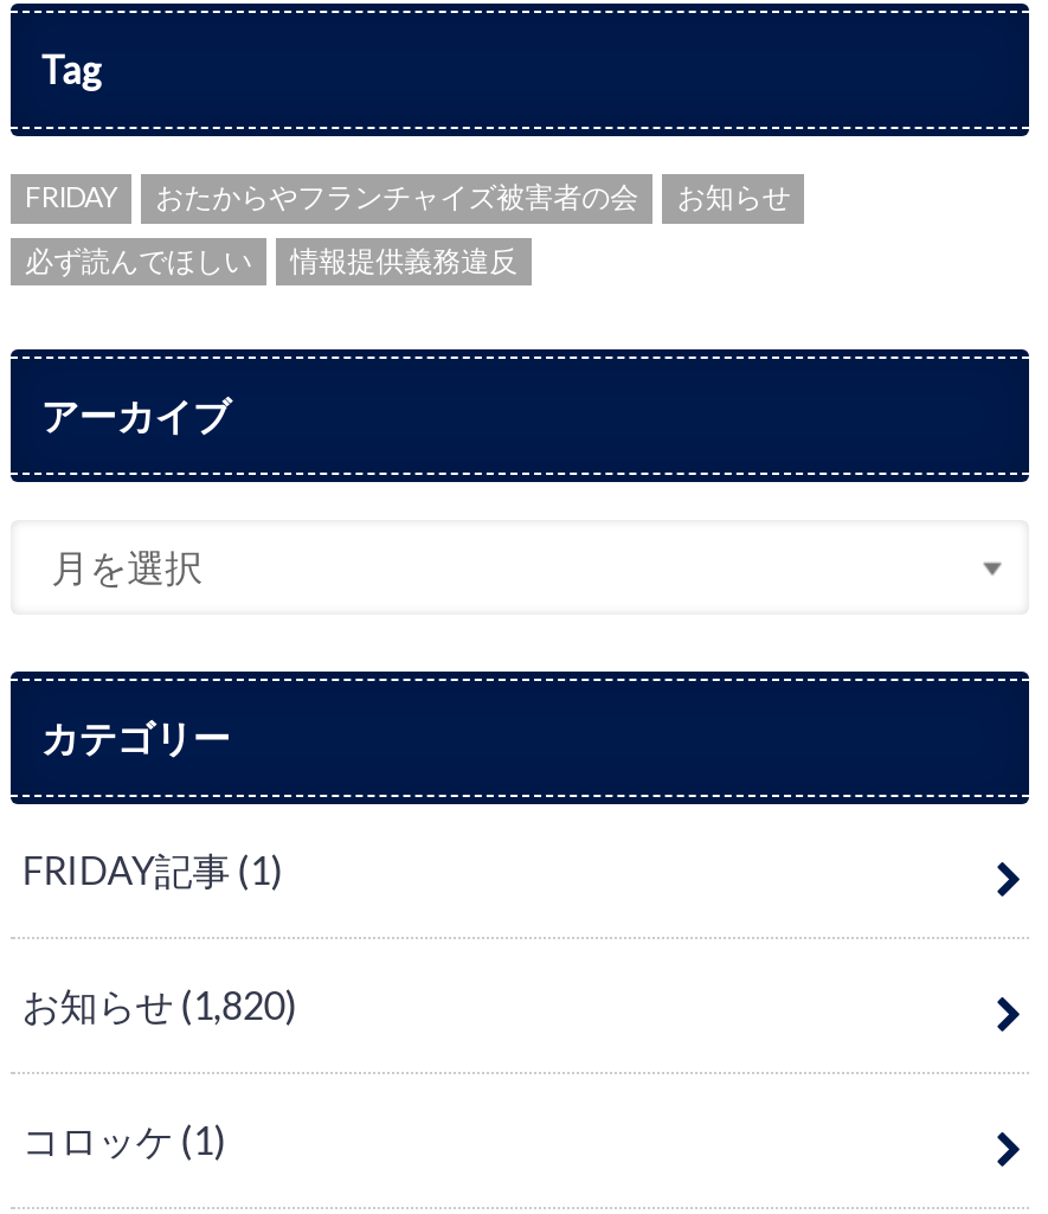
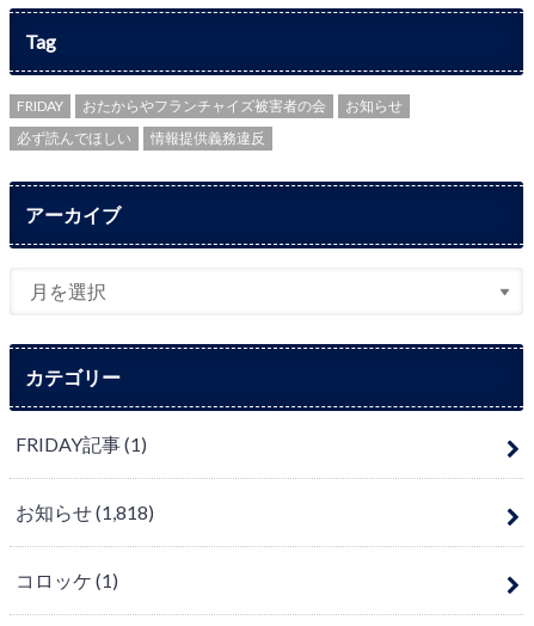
- お知らせ(1,820)
+ お知らせ(1,818)
